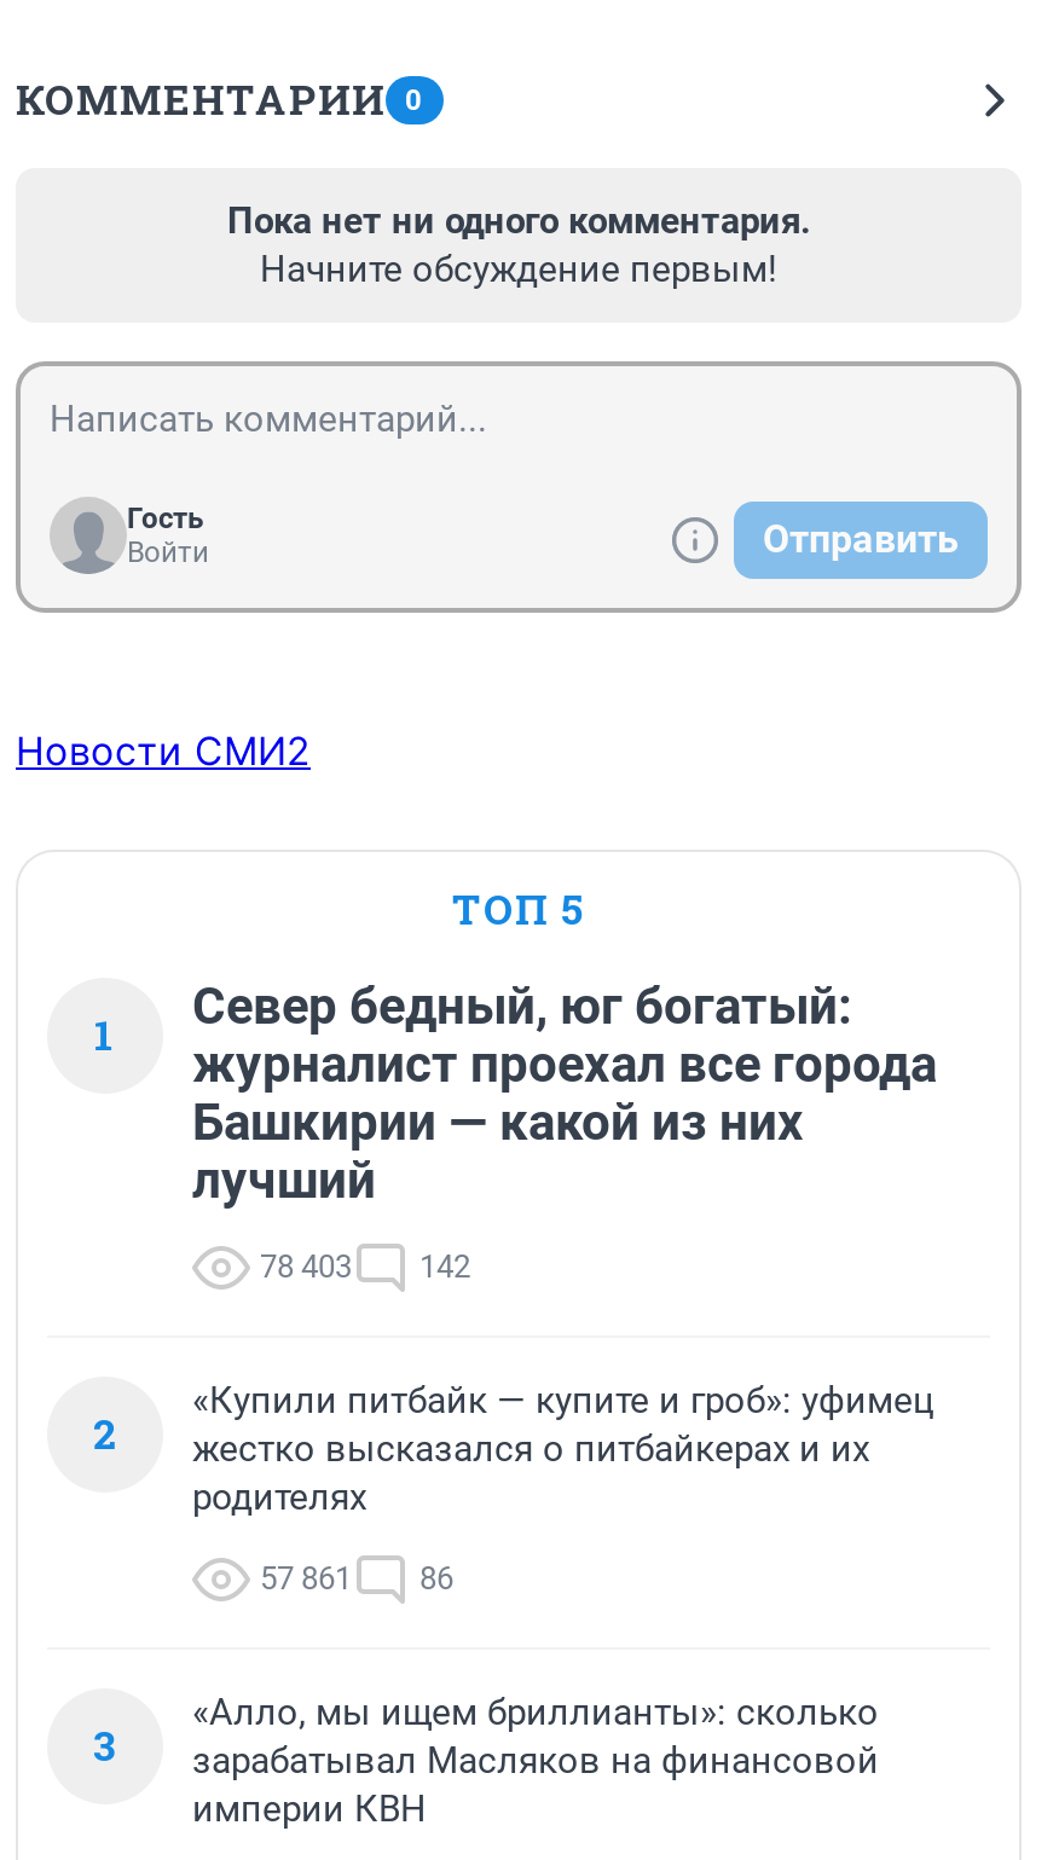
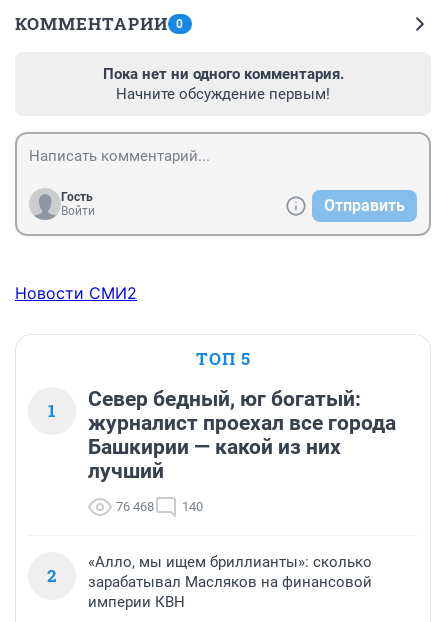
- 78 403
+ 76 468

- 142
+ 140

- «Купили питбайк — купите и гроб»: уфимец
- жестко высказался о питбайкерах и их
- родителях
- 57 861
- 86
- 3
